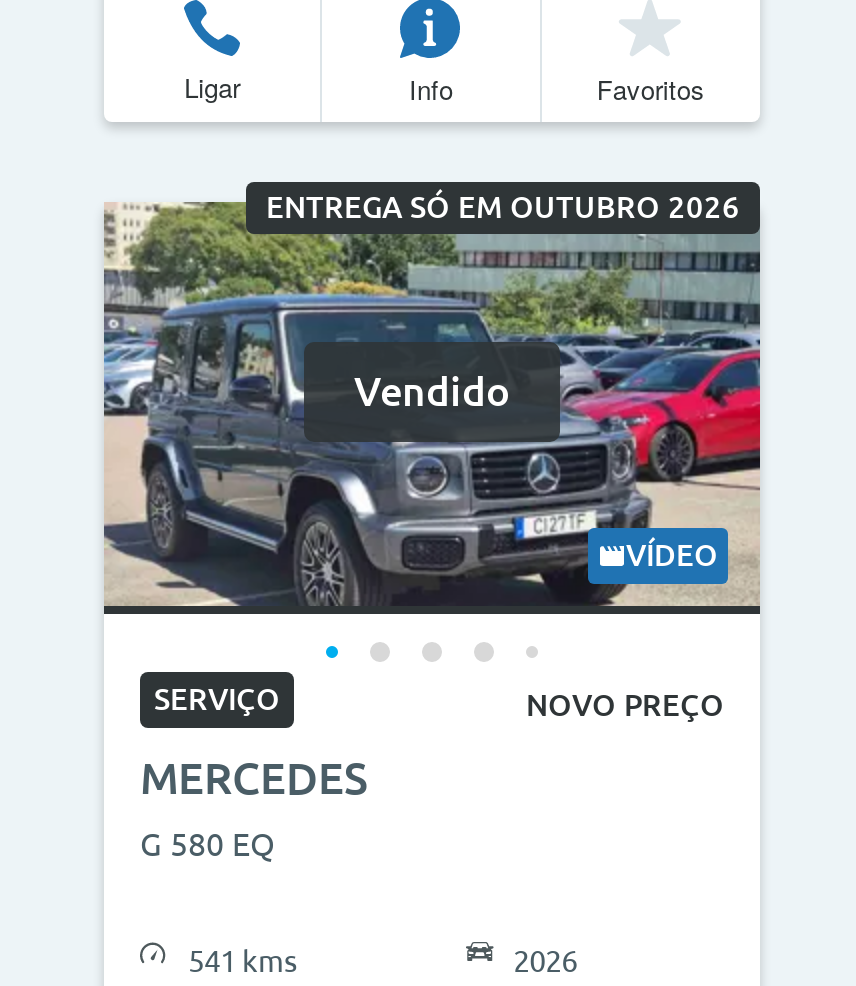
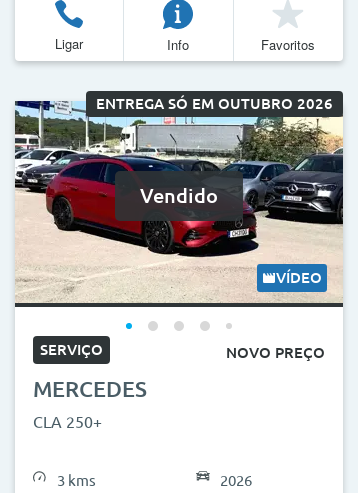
- [image]
+ [image]

- G 580 EQ
+ CLA 250+

- 541 kms
+ 3 kms
